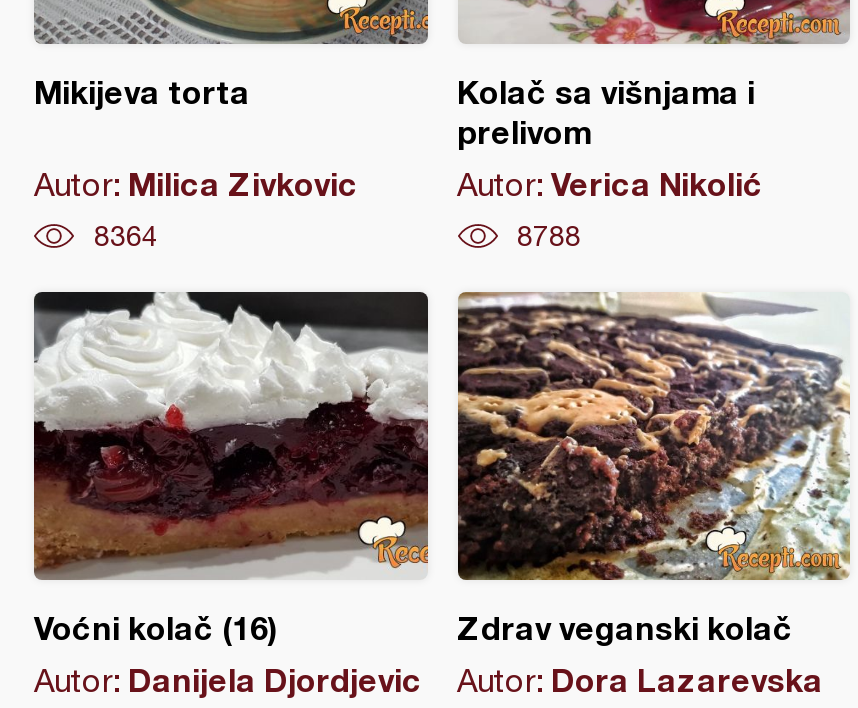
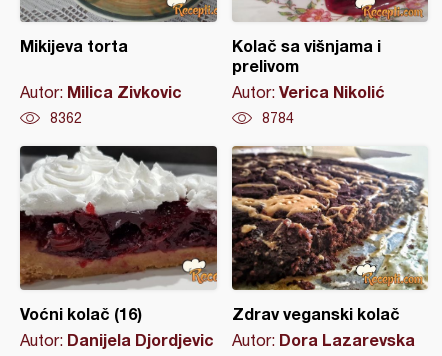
- 8364
+ 8362

- 8788
+ 8784
